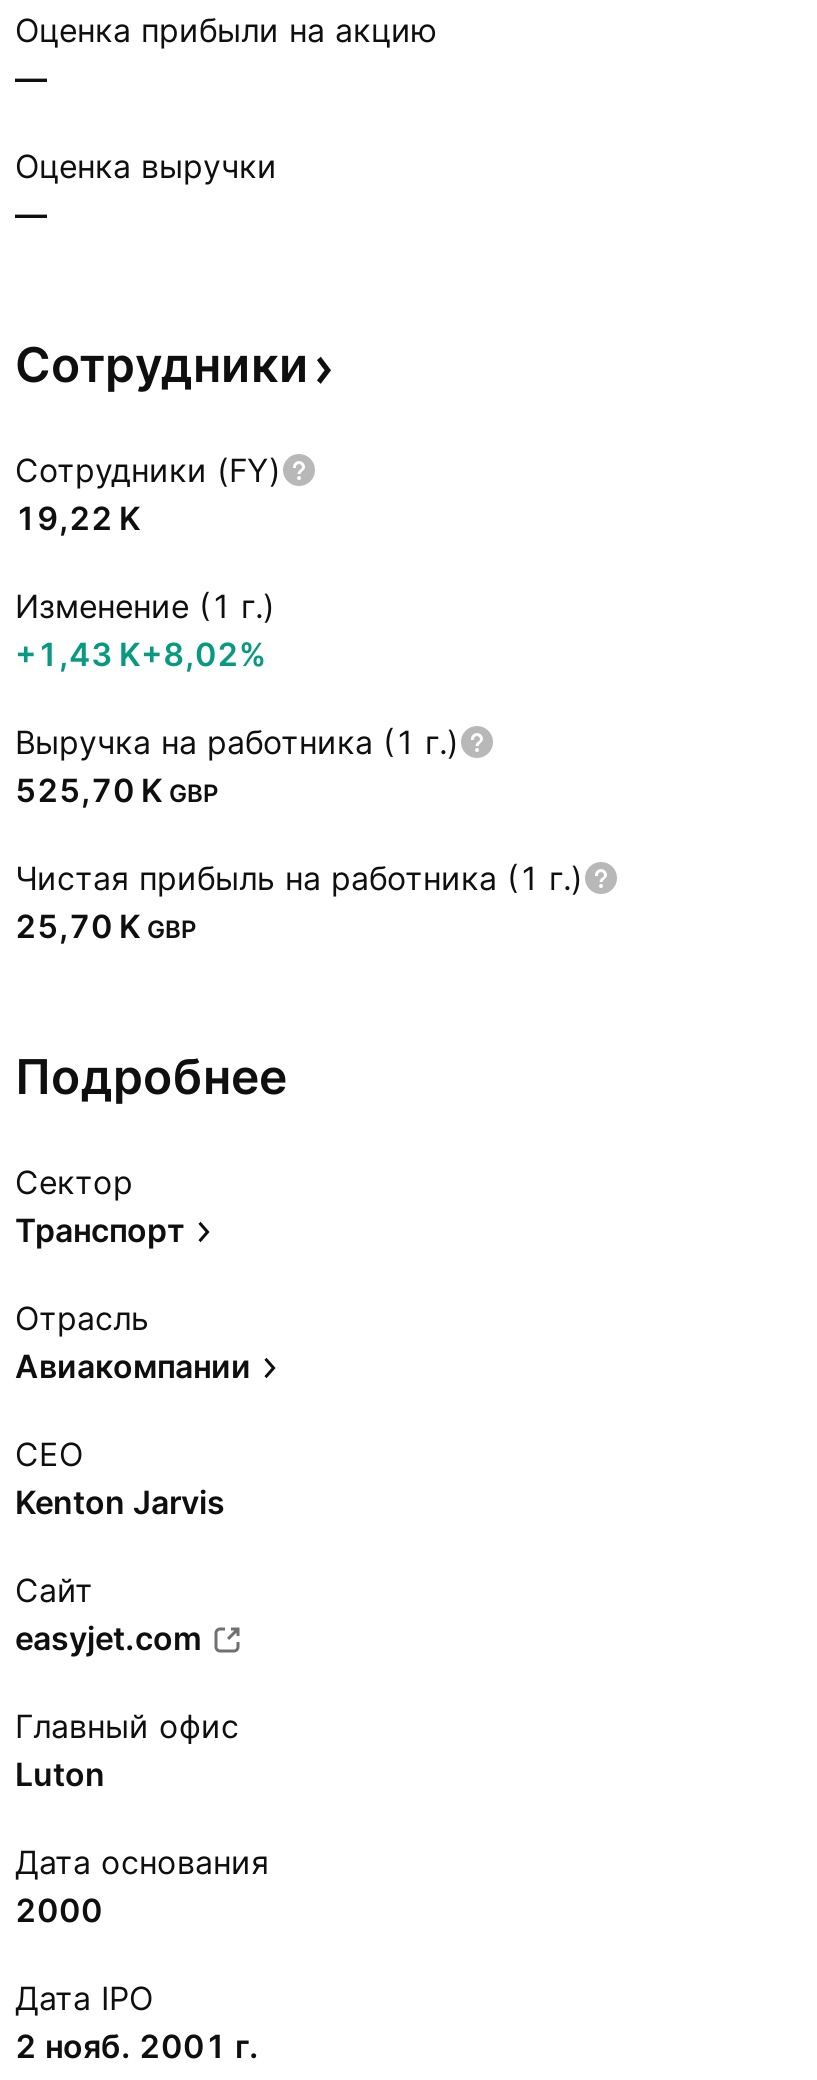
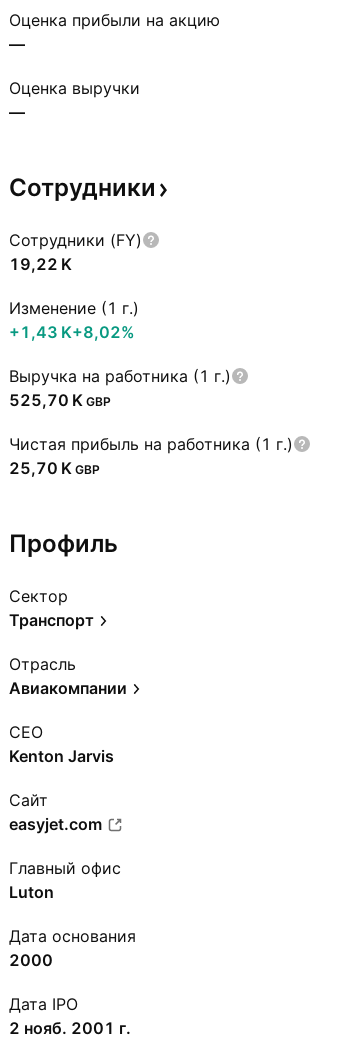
- Подробнее
+ Профиль
